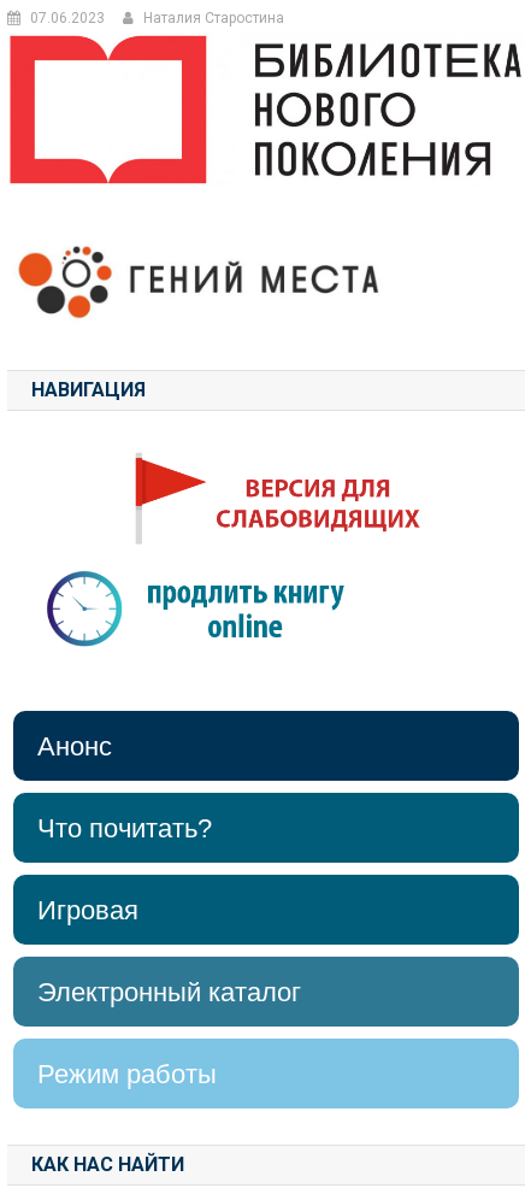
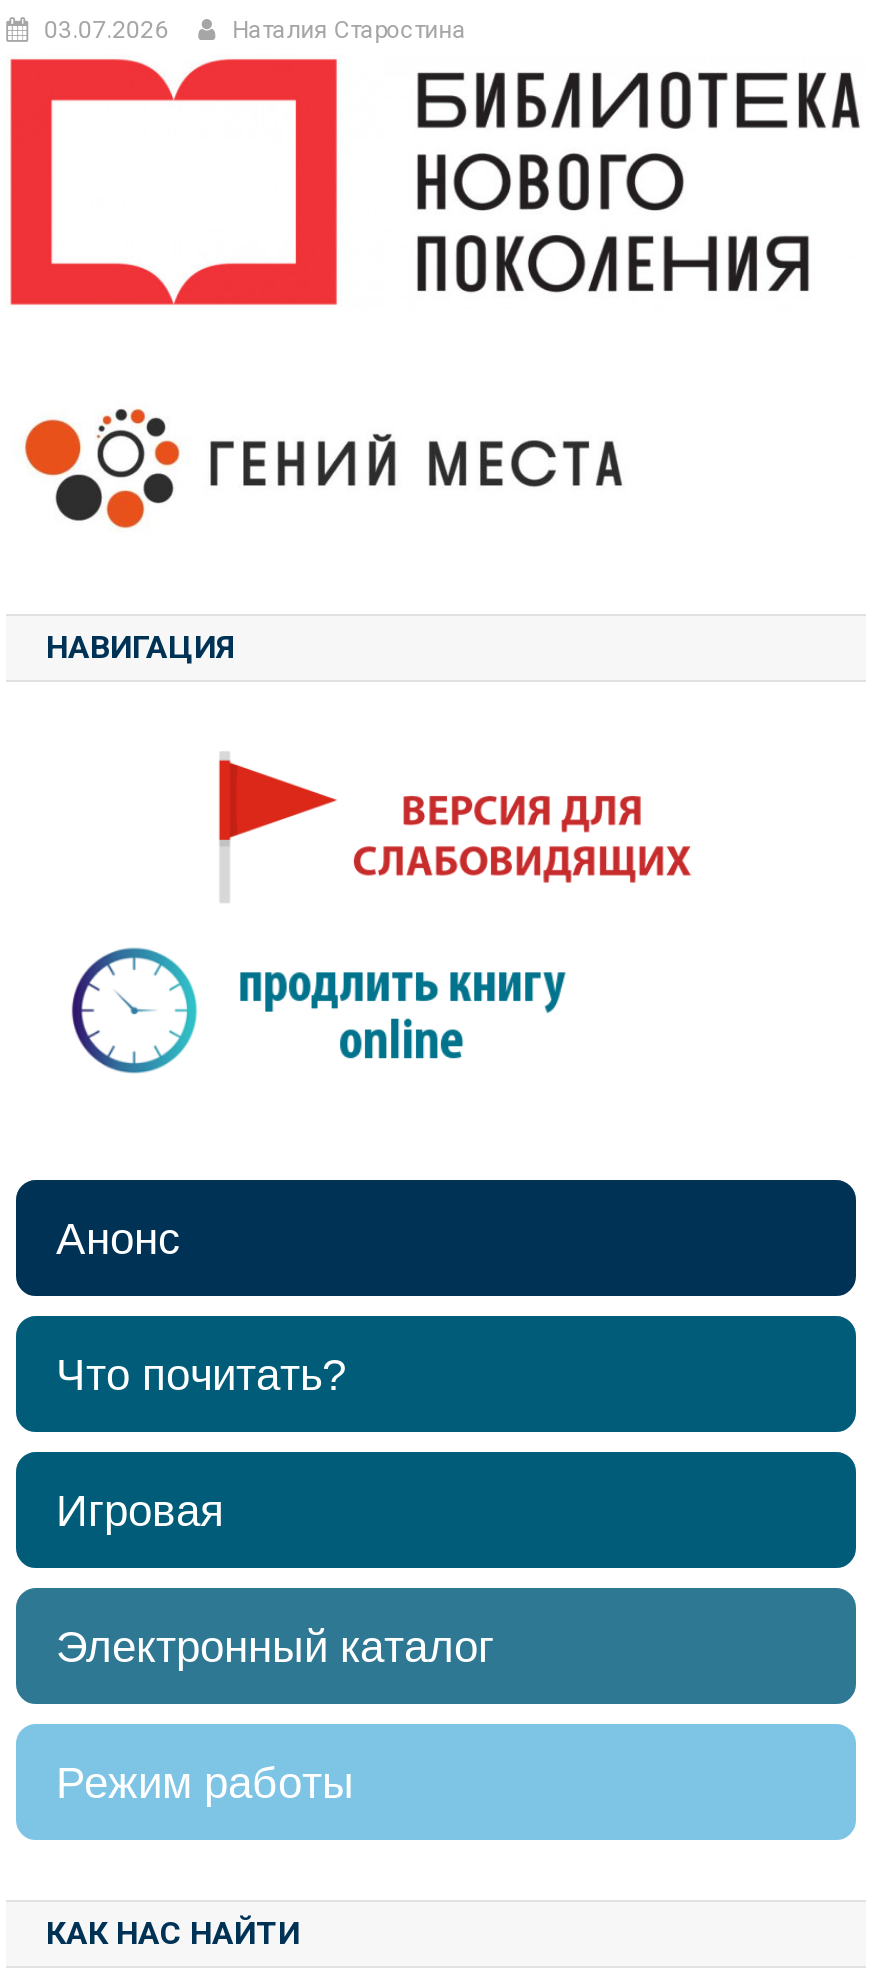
- 07.06.2023
+ 03.07.2026
